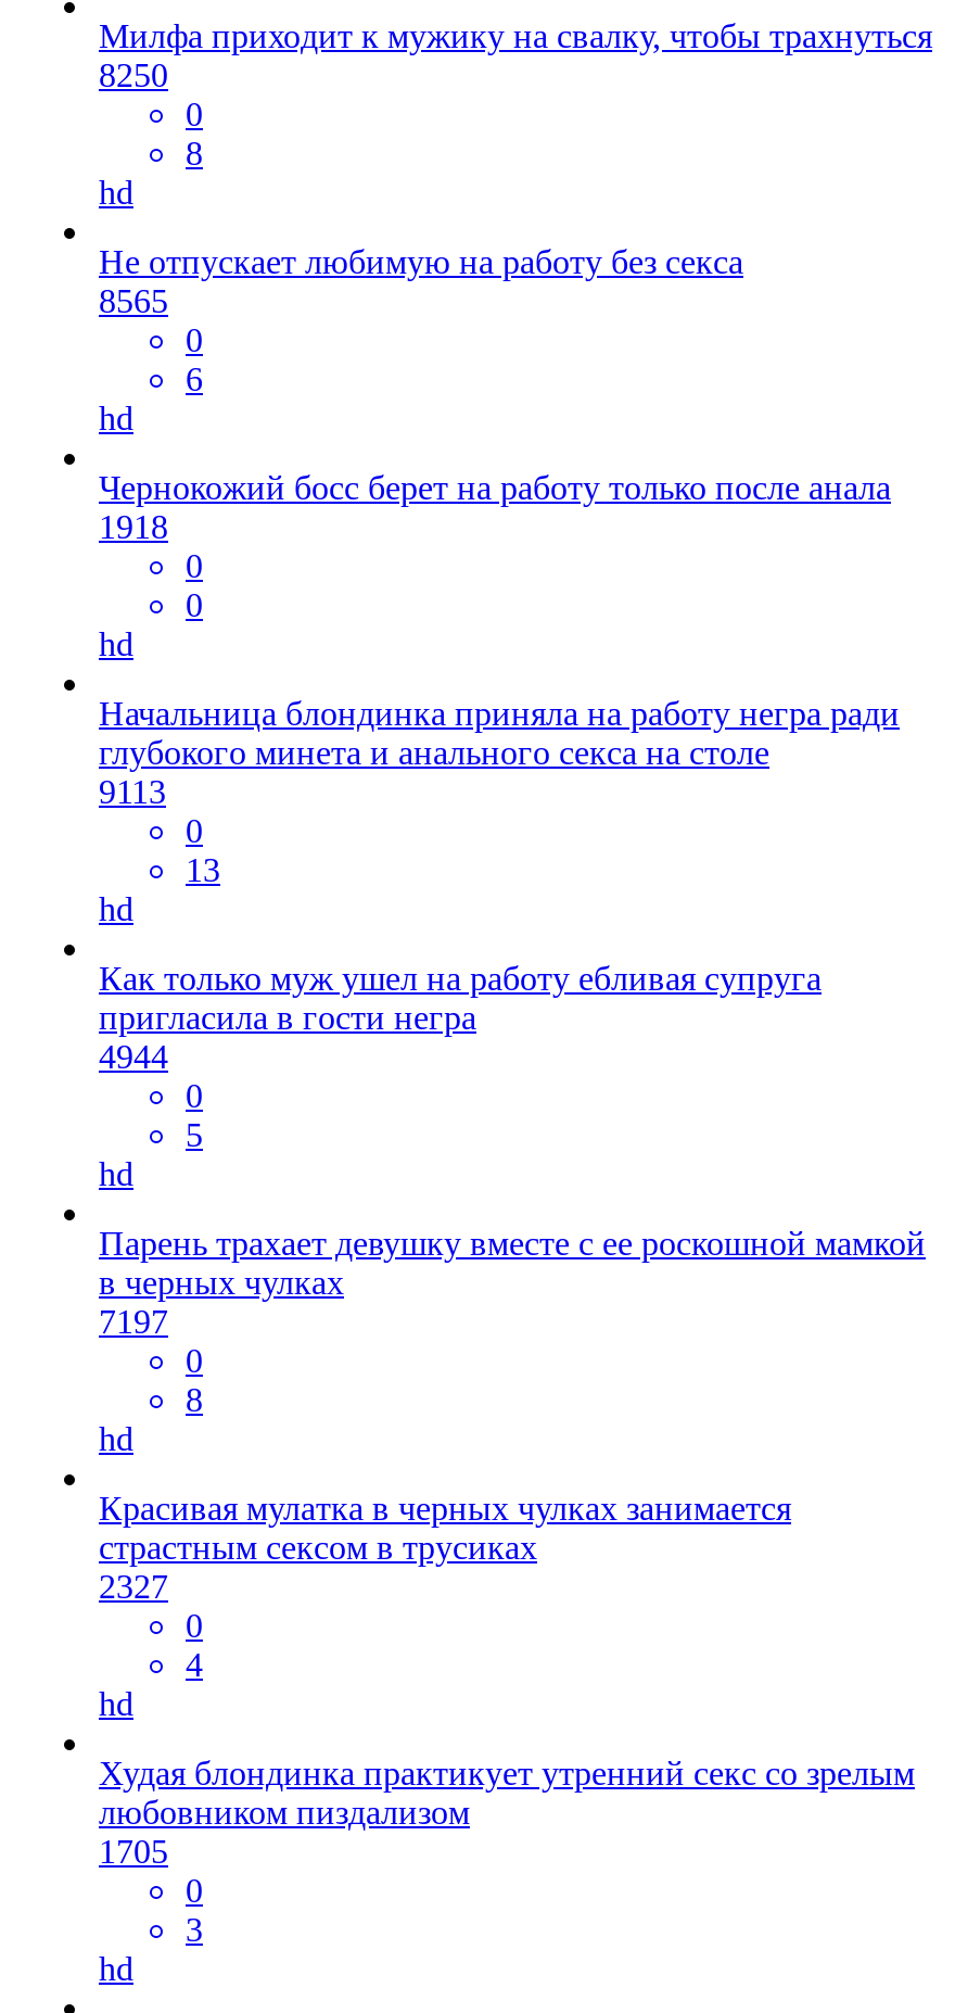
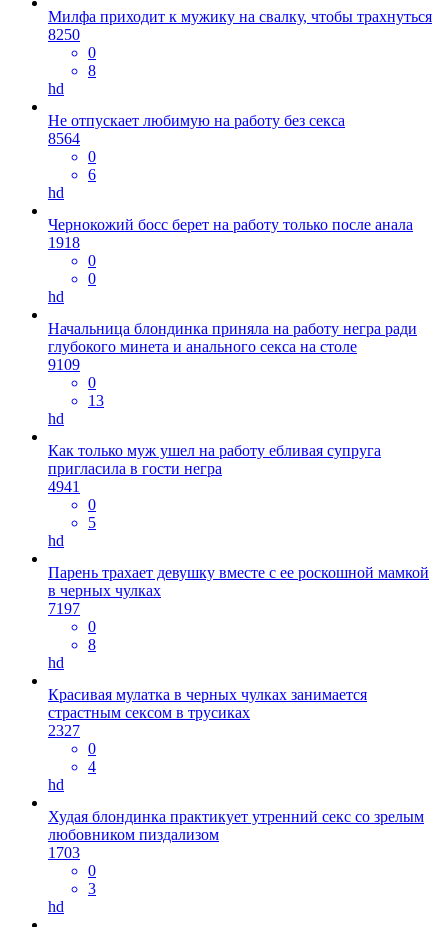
- 8565
+ 8564

- 9113
+ 9109

- 4944
+ 4941

- 1705
+ 1703
